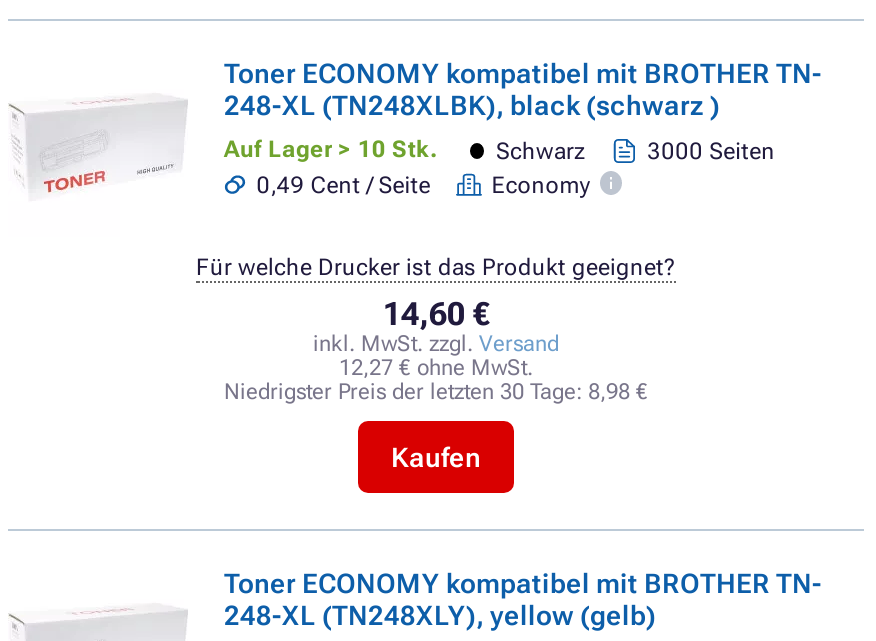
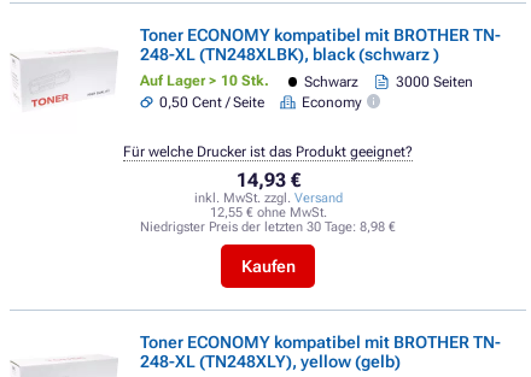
- 0,49 Cent / Seite
+ 0,50 Cent / Seite

- 14,60 €
+ 14,93 €

- 12,27 € ohne MwSt.
+ 12,55 € ohne MwSt.
